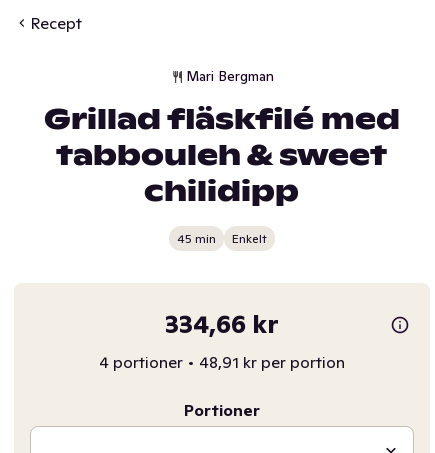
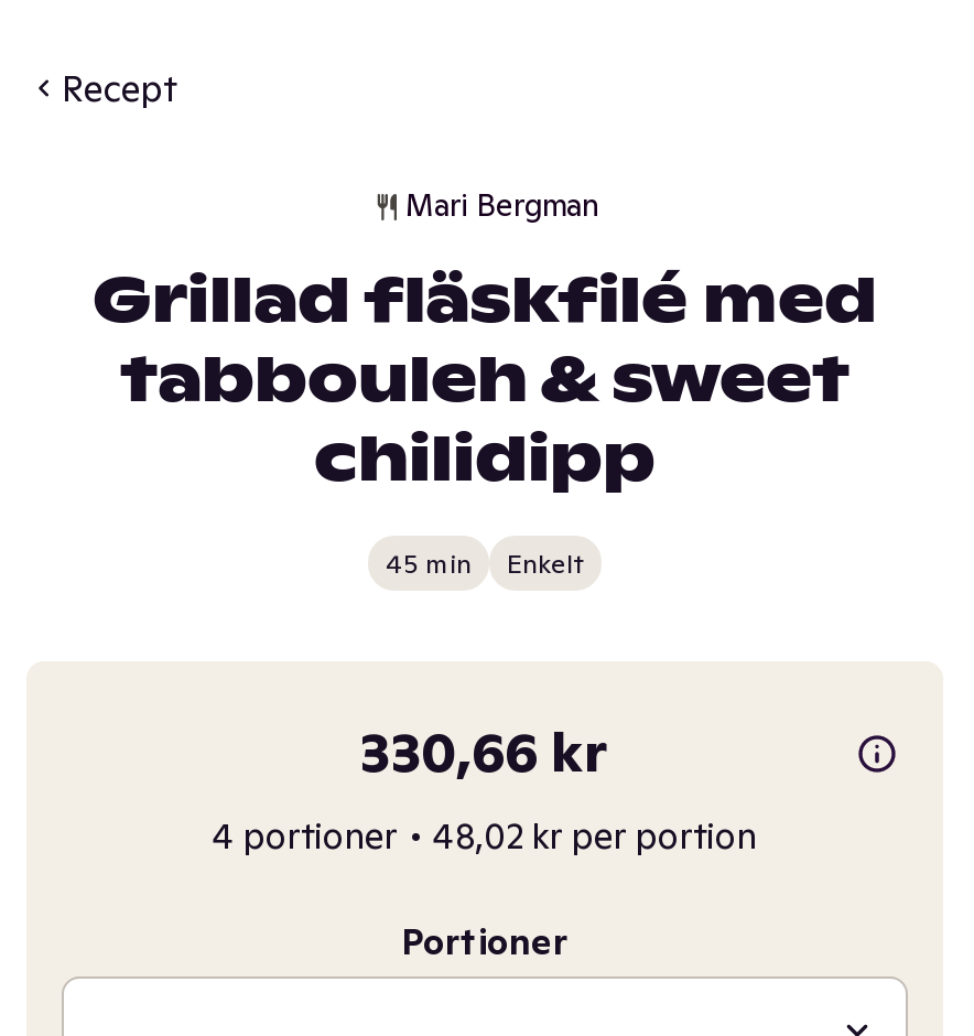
- 334,66 kr
+ 330,66 kr

- 4 portioner • 48,91 kr per portion
+ 4 portioner • 48,02 kr per portion
